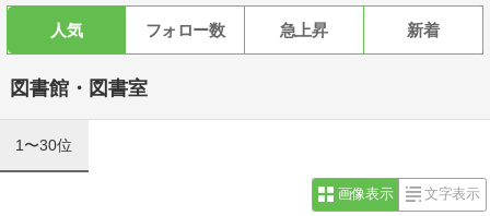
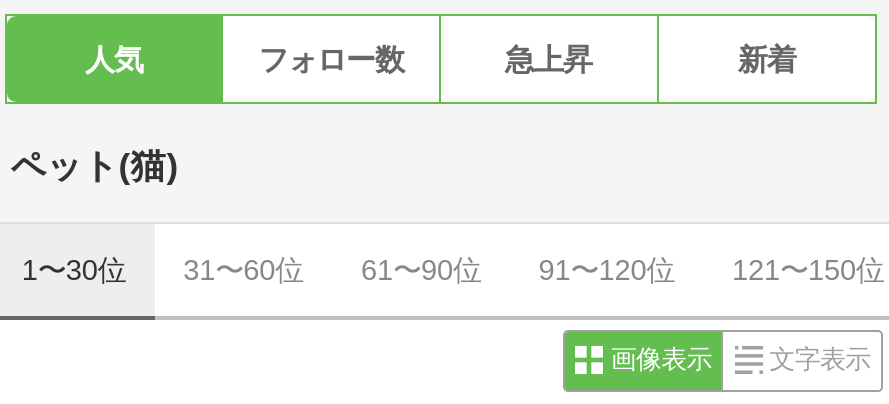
- 図書館・図書室
+ ペット(猫)

+ 31〜60位
+ 61〜90位
+ 91〜120位
+ 121〜150位
